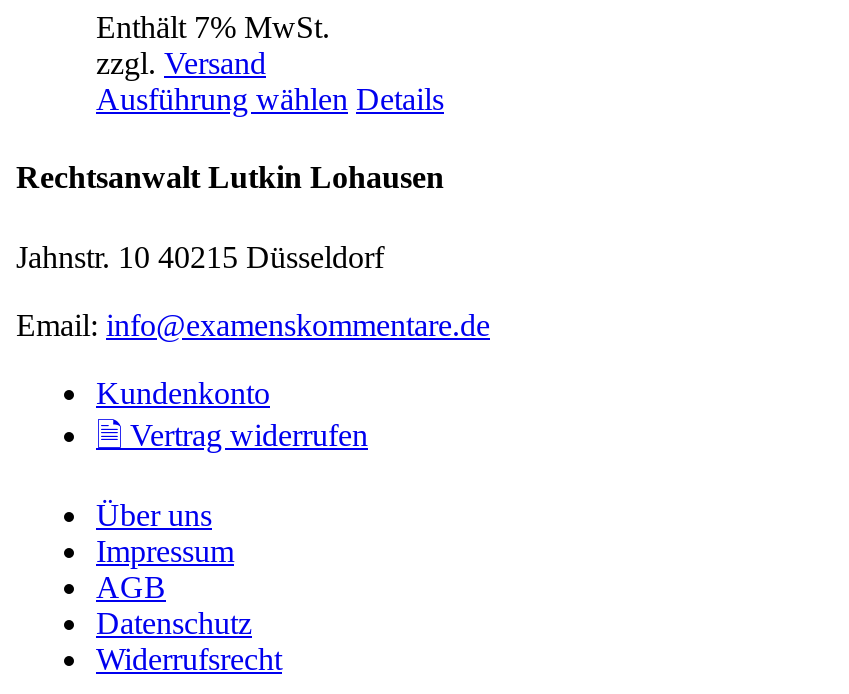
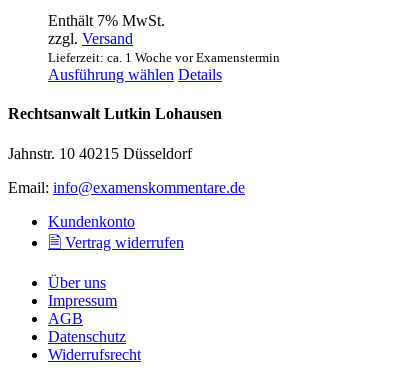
+ Lieferzeit: ca. 1 Woche vor Examenstermin
